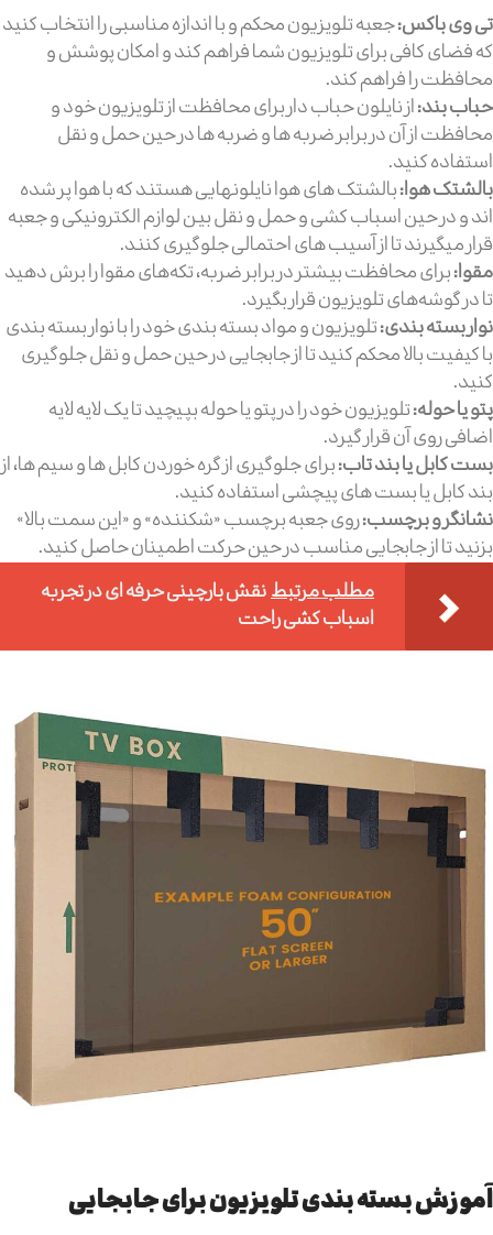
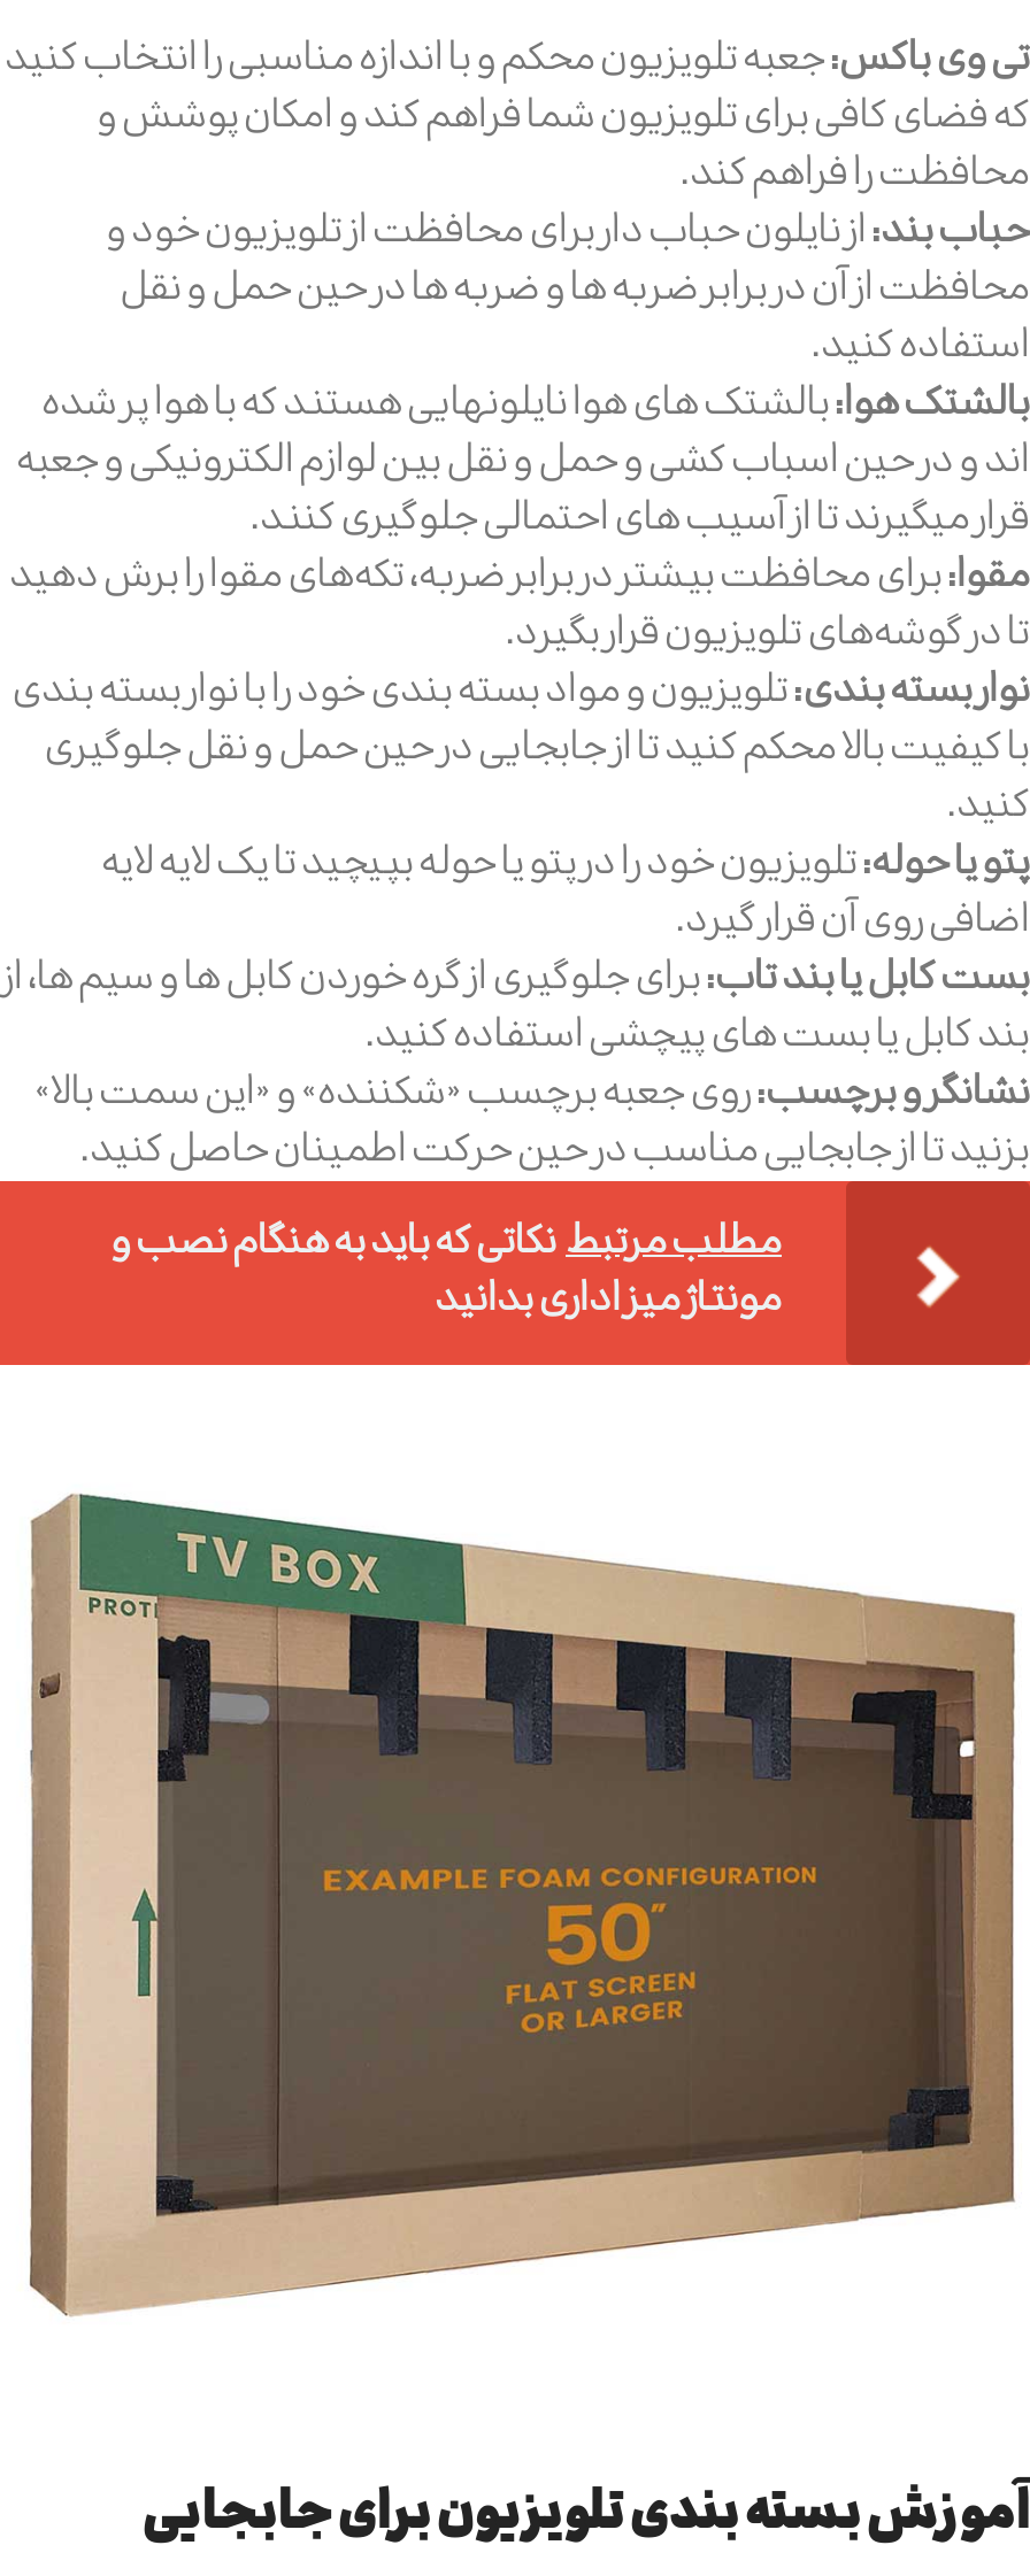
- مطلب مرتبط نقش بارچینی حرفه ای در تجربه
- اسباب کشی راحت
+ مطلب مرتبط نکاتی که باید به هنگام نصب و
+ مونتاژ میز اداری بدانید
